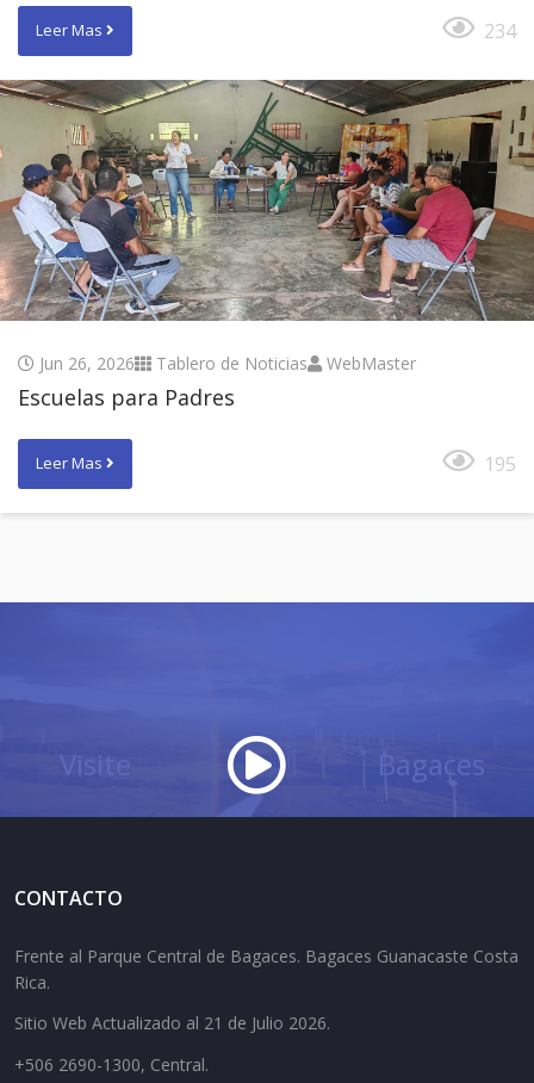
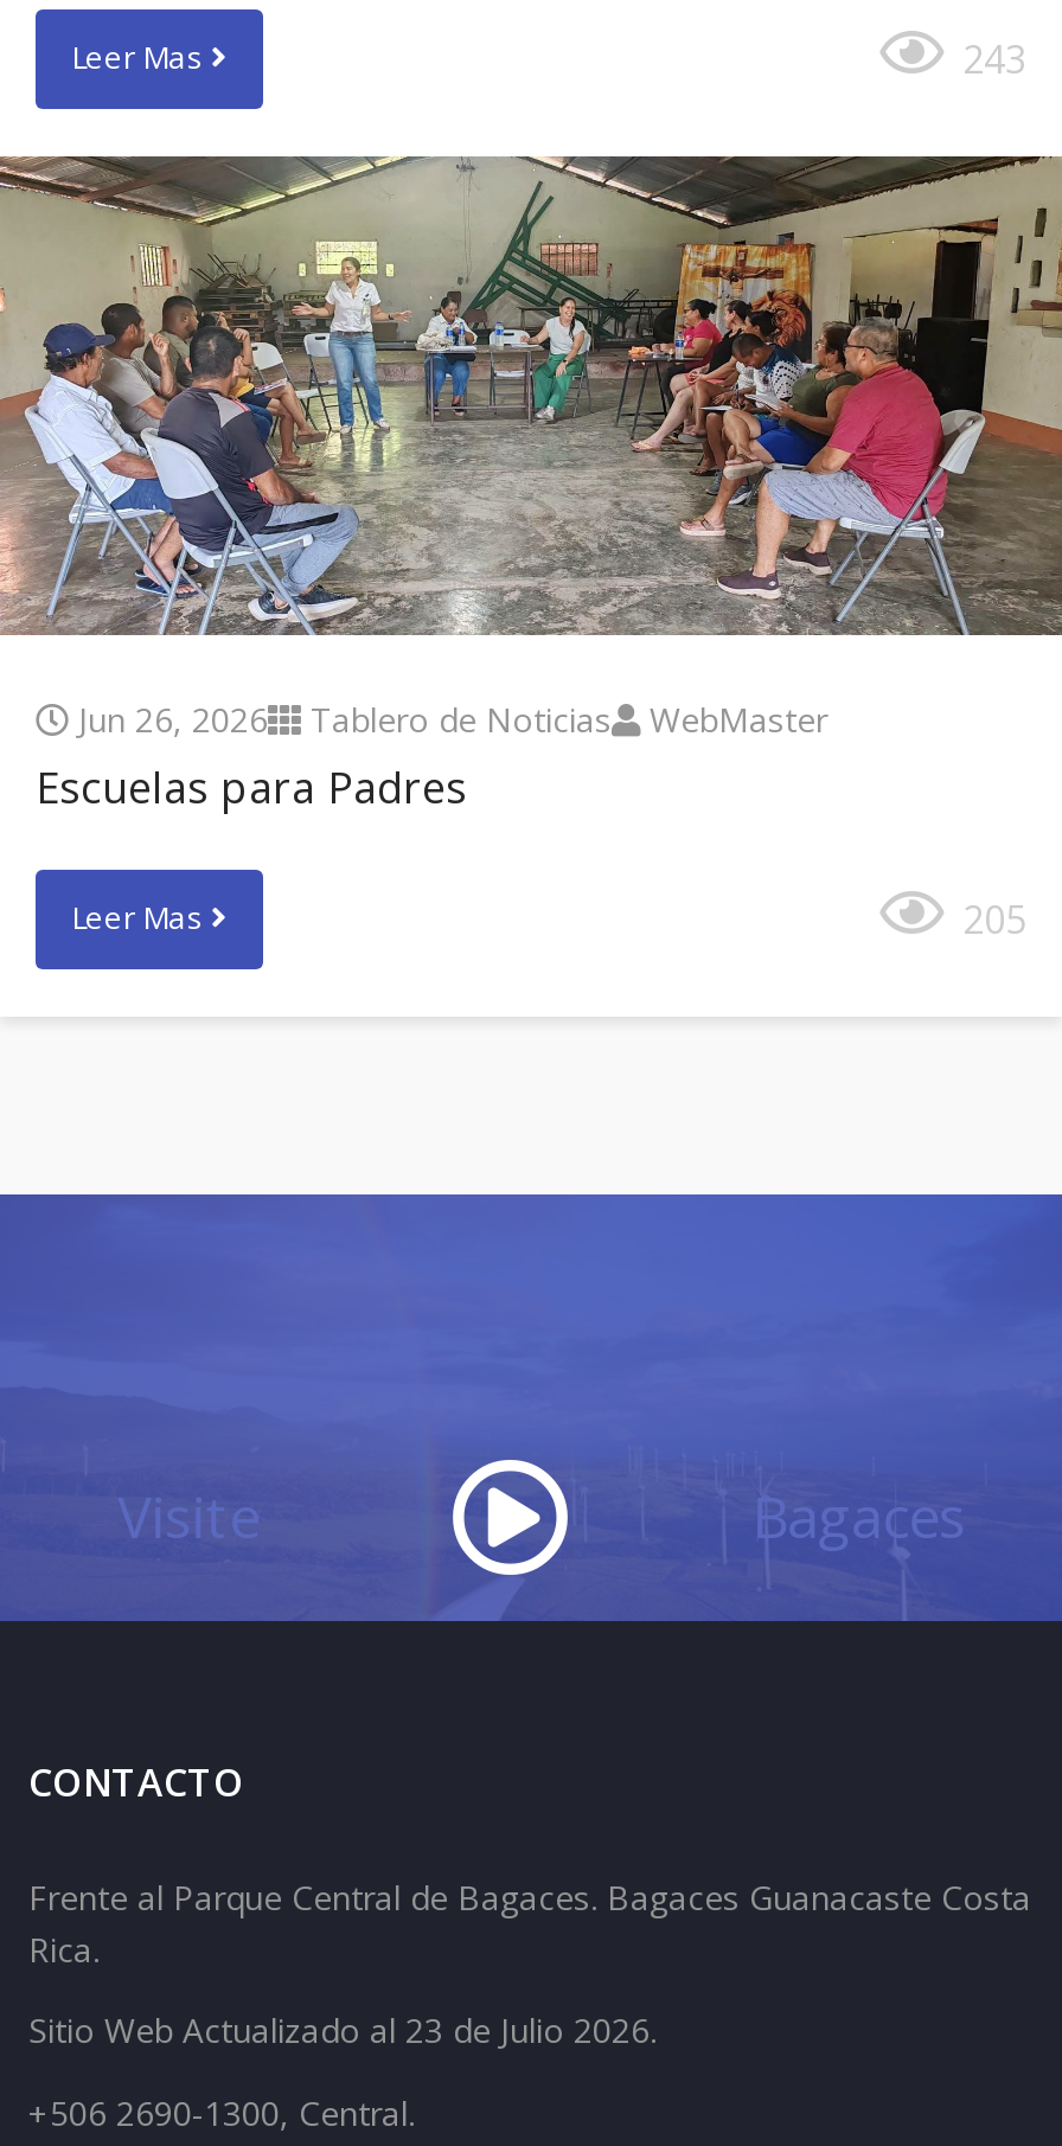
- 234
+ 243

- 195
+ 205

- Sitio Web Actualizado al 21 de Julio 2026.
+ Sitio Web Actualizado al 23 de Julio 2026.
